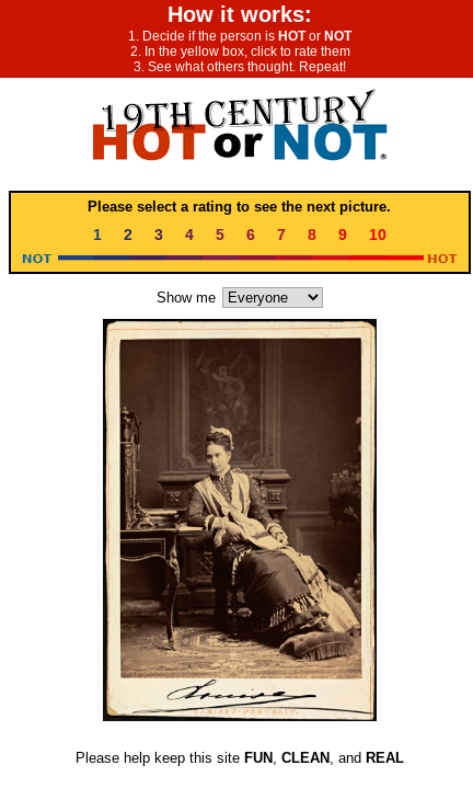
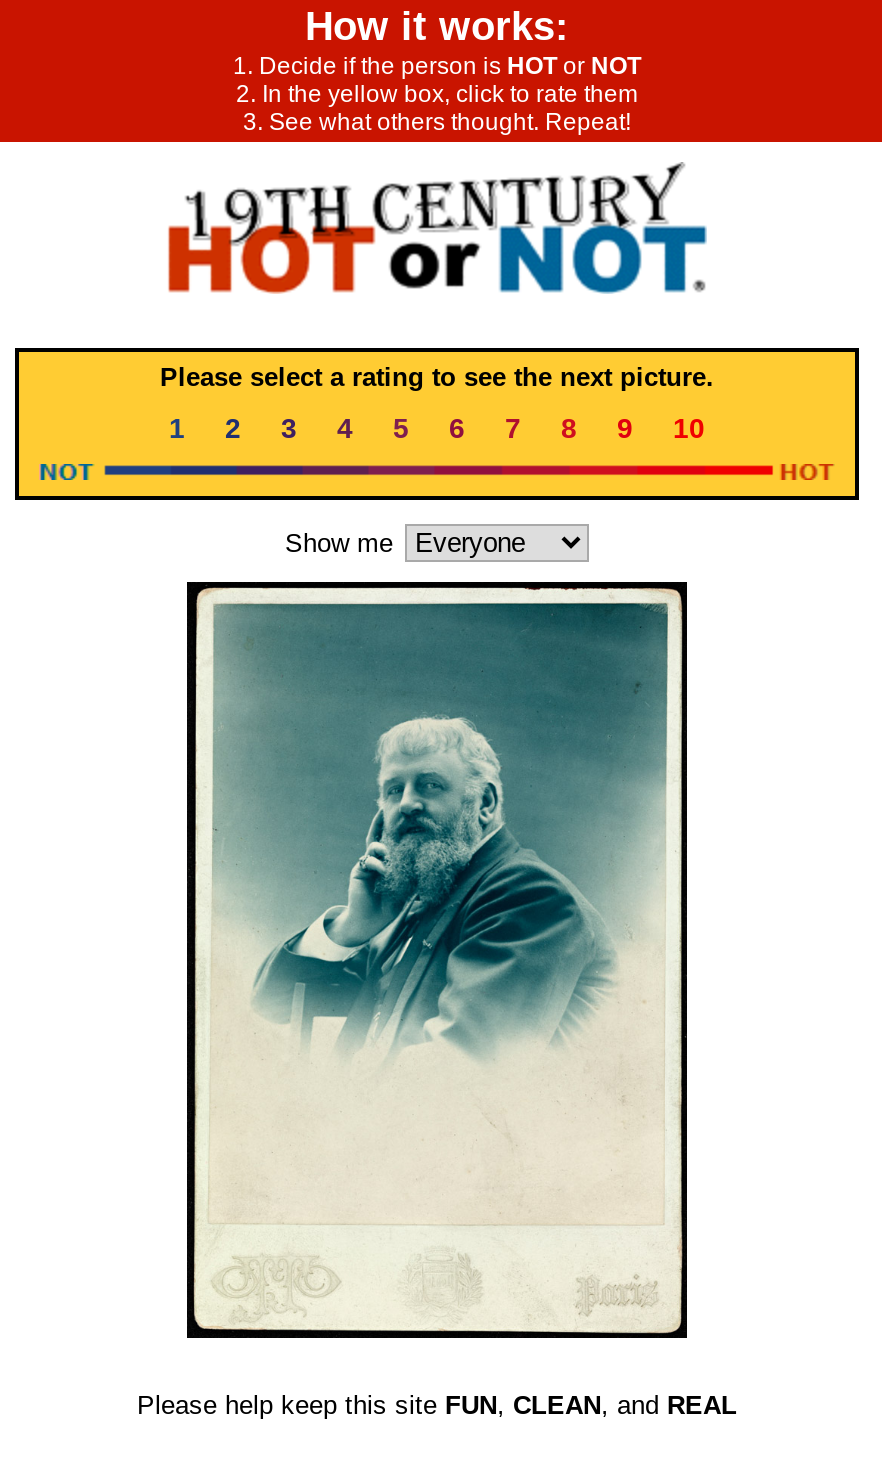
- [image]
+ [image]
